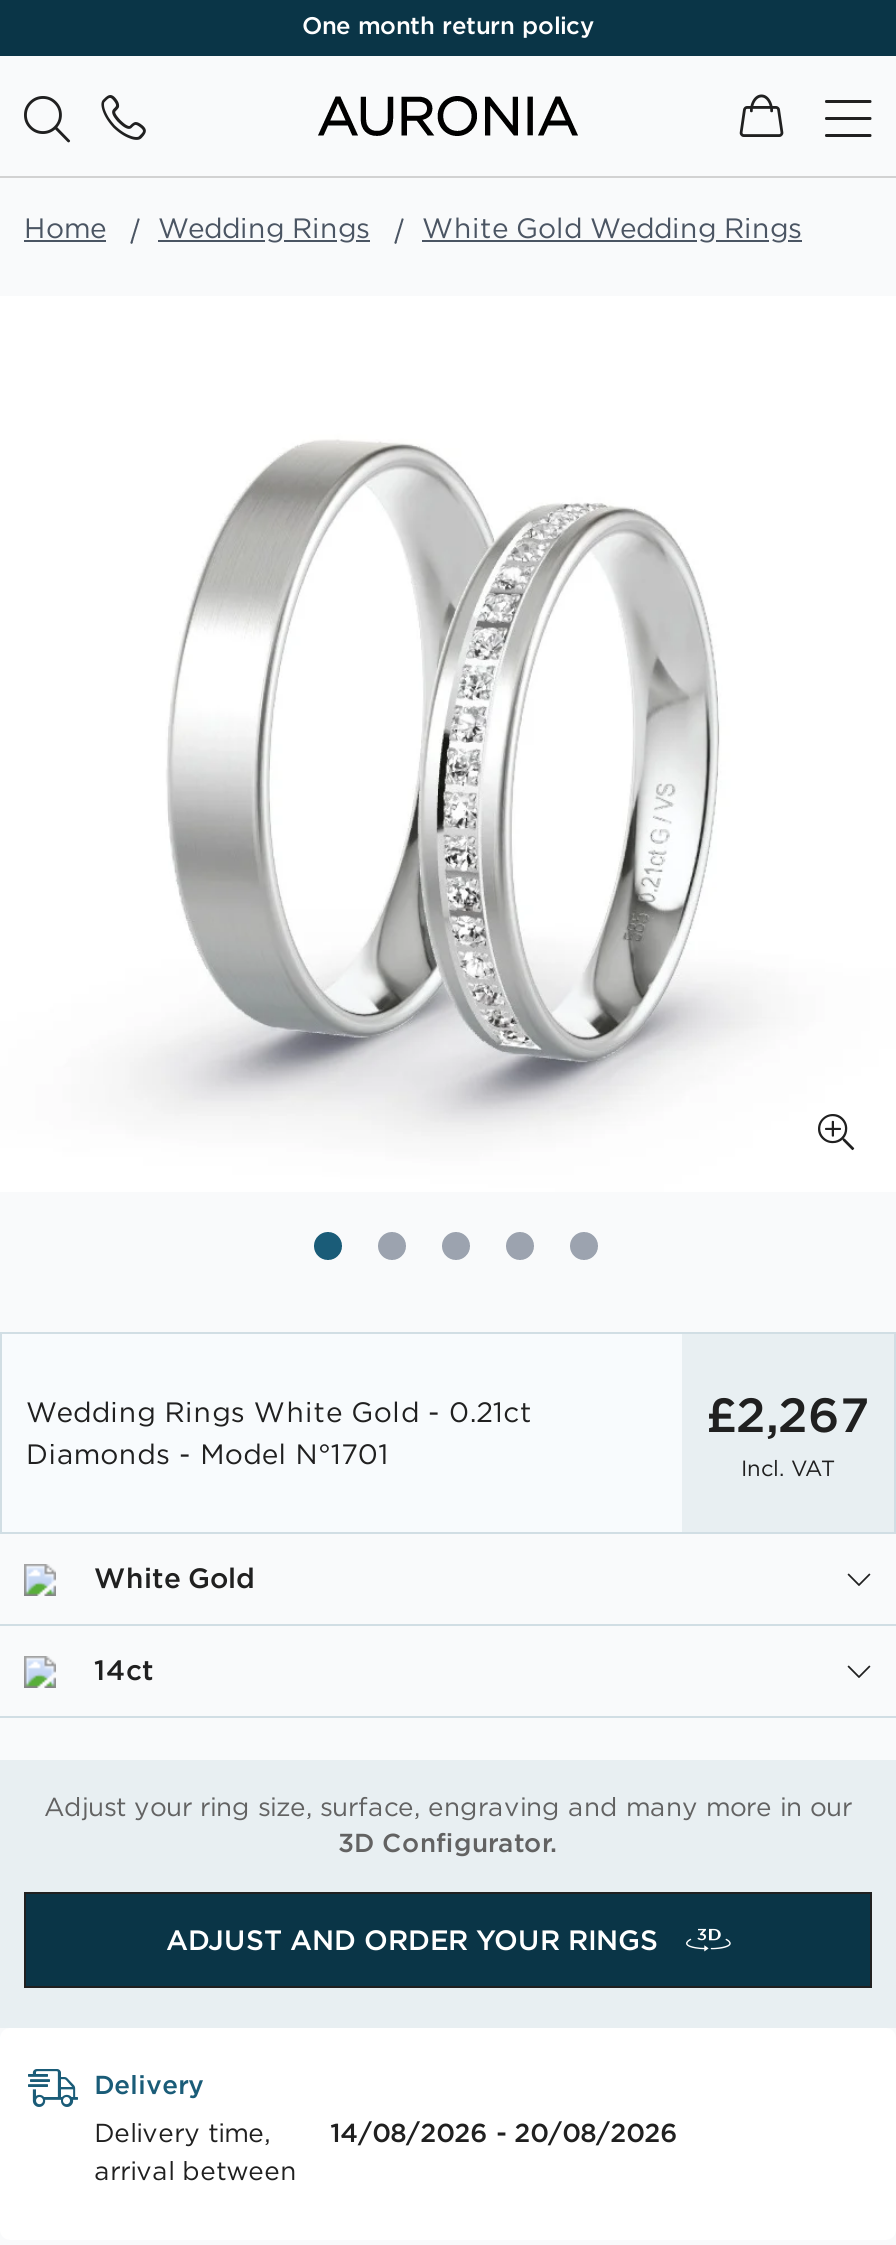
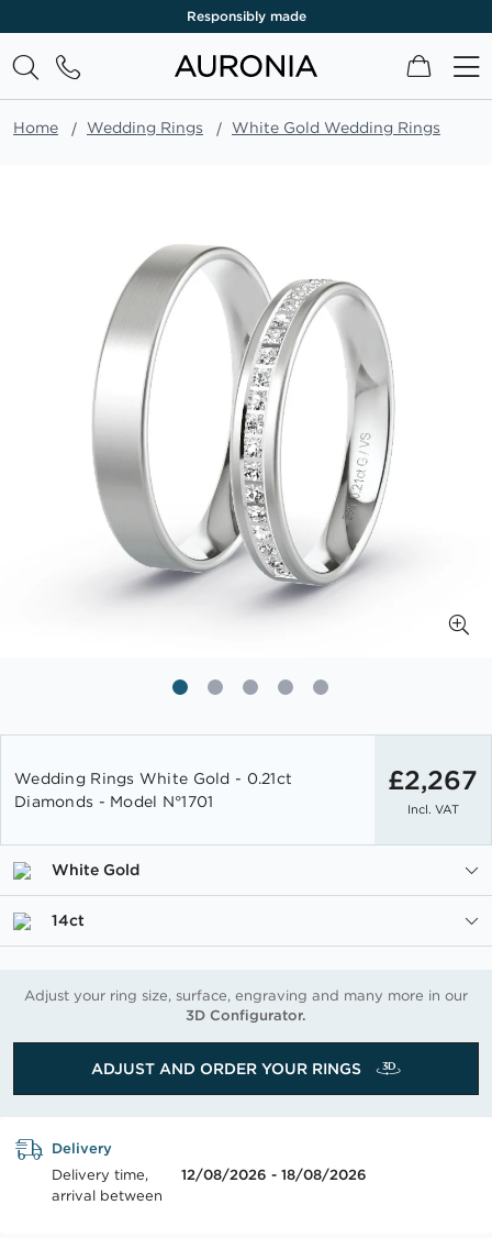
- One month return policy
+ Responsibly made

- Delivery time, 14/08/2026 - 20/08/2026
+ Delivery time, 12/08/2026 - 18/08/2026
